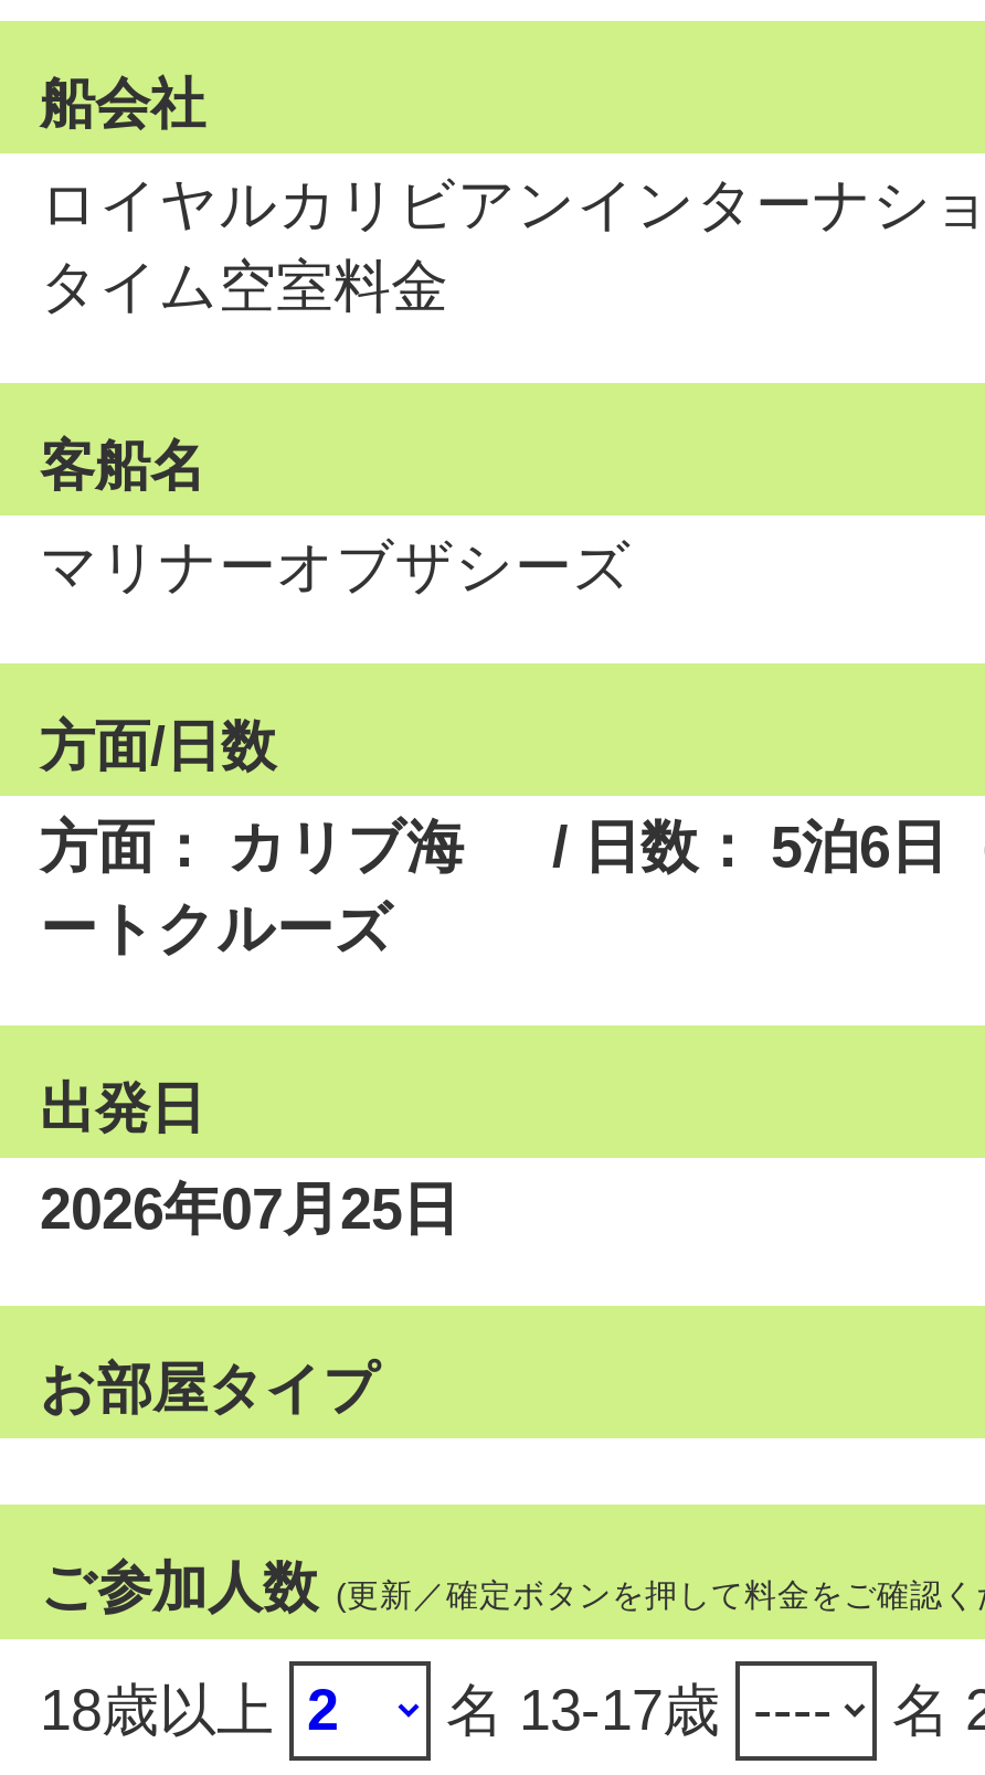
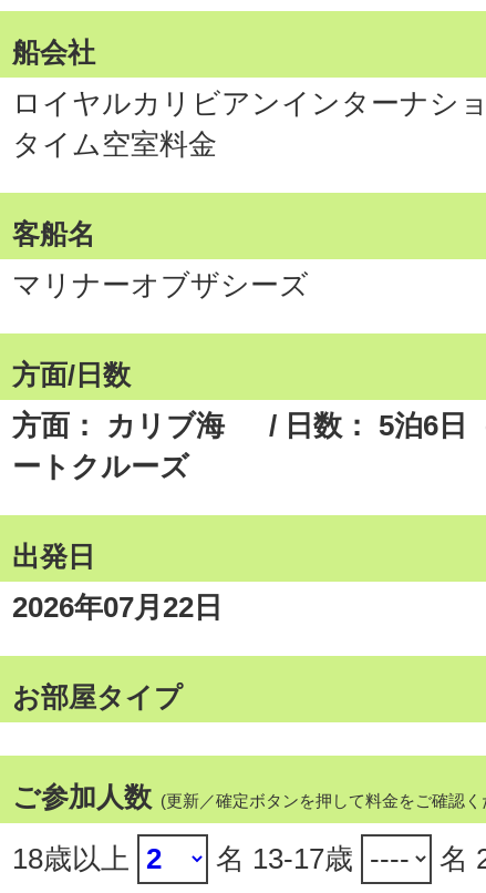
- 2026年07月25日
+ 2026年07月22日
